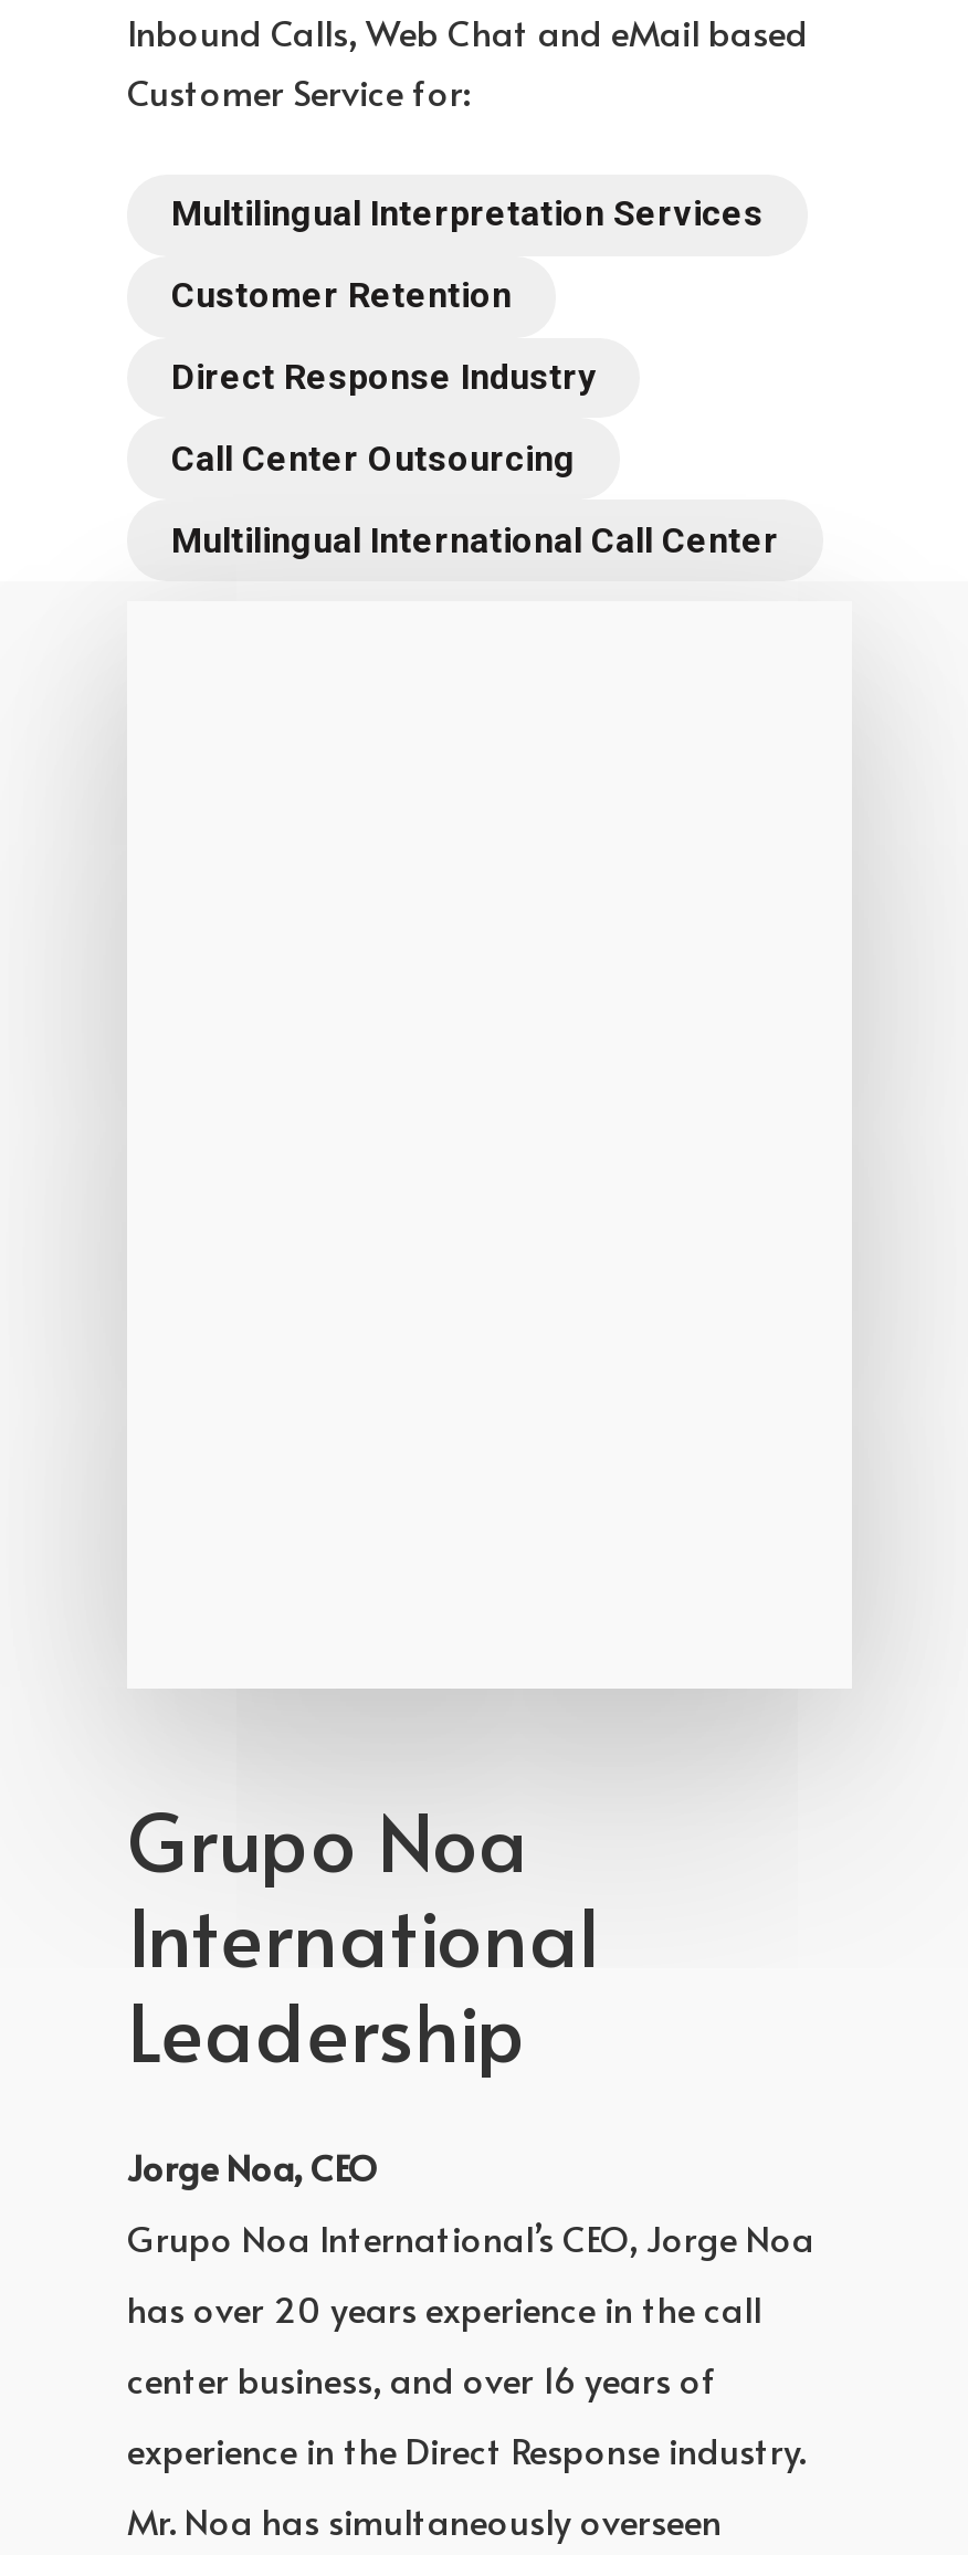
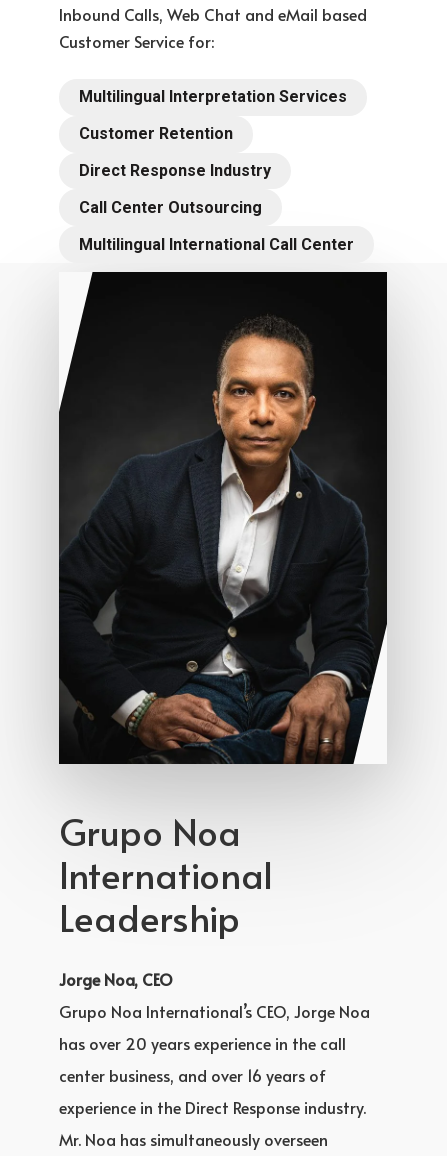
+ [image]
